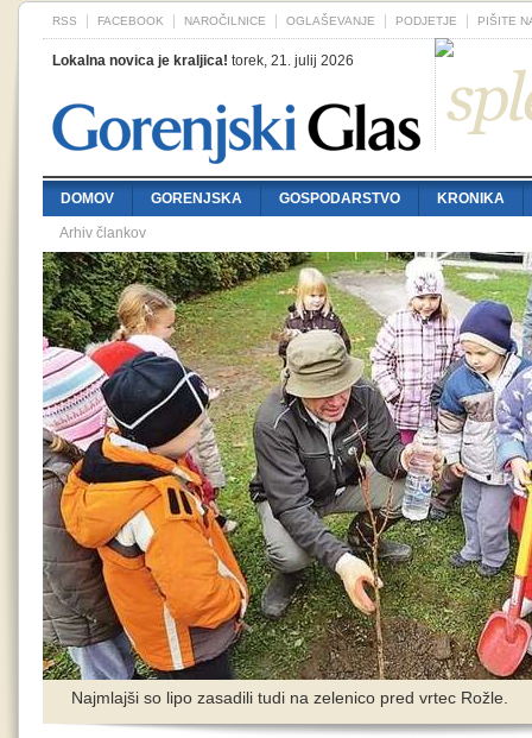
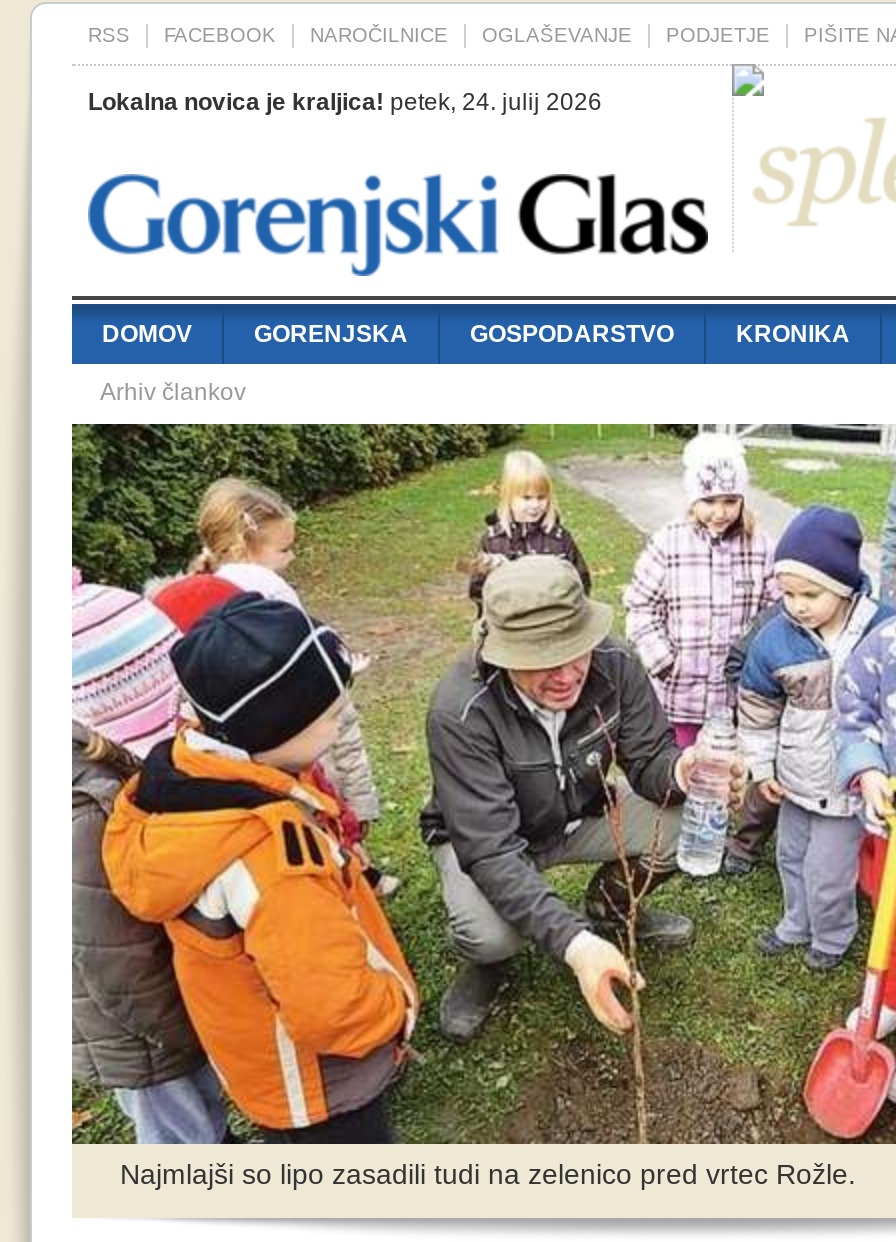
- Lokalna novica je kraljica! torek, 21. julij 2026
+ Lokalna novica je kraljica! petek, 24. julij 2026
